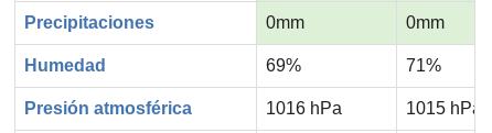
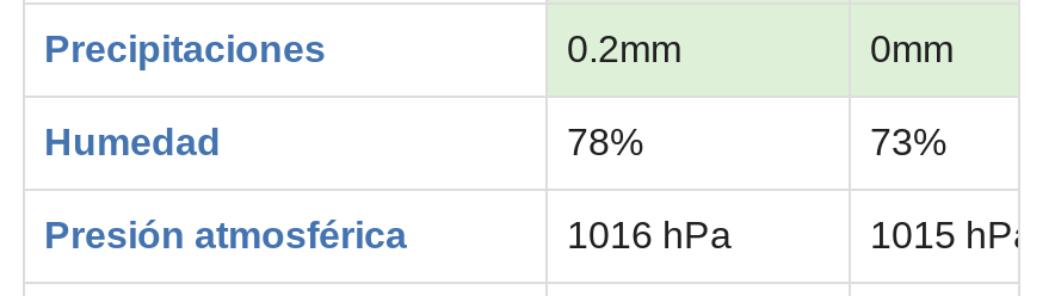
- 0mm
+ 0.2mm

- 69%
+ 78%

- 71%
+ 73%
